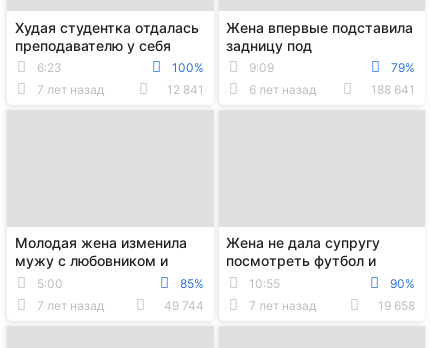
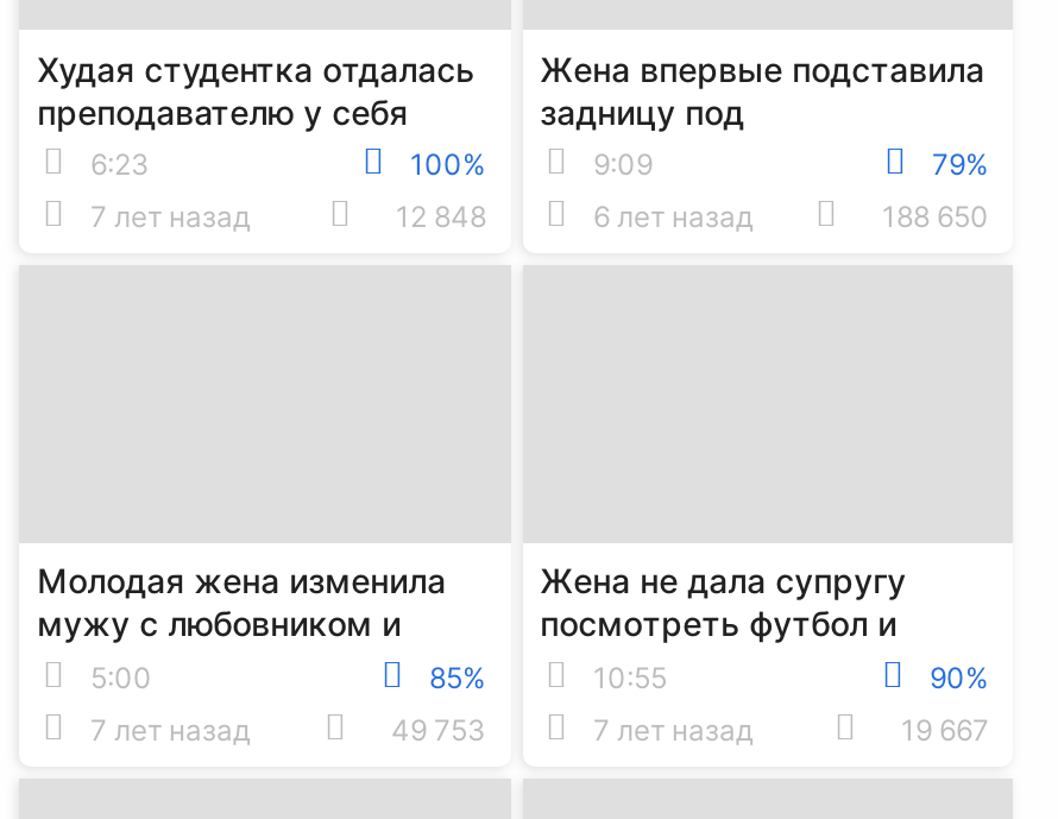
- 12 841
+ 12 848

- 188 641
+ 188 650

- 49 744
+ 49 753

- 19 658
+ 19 667
